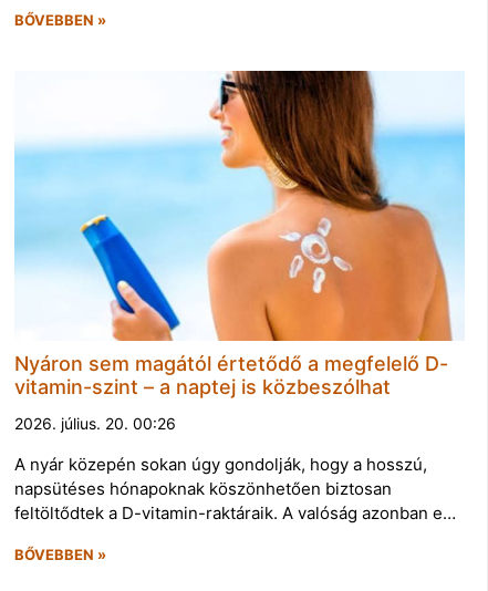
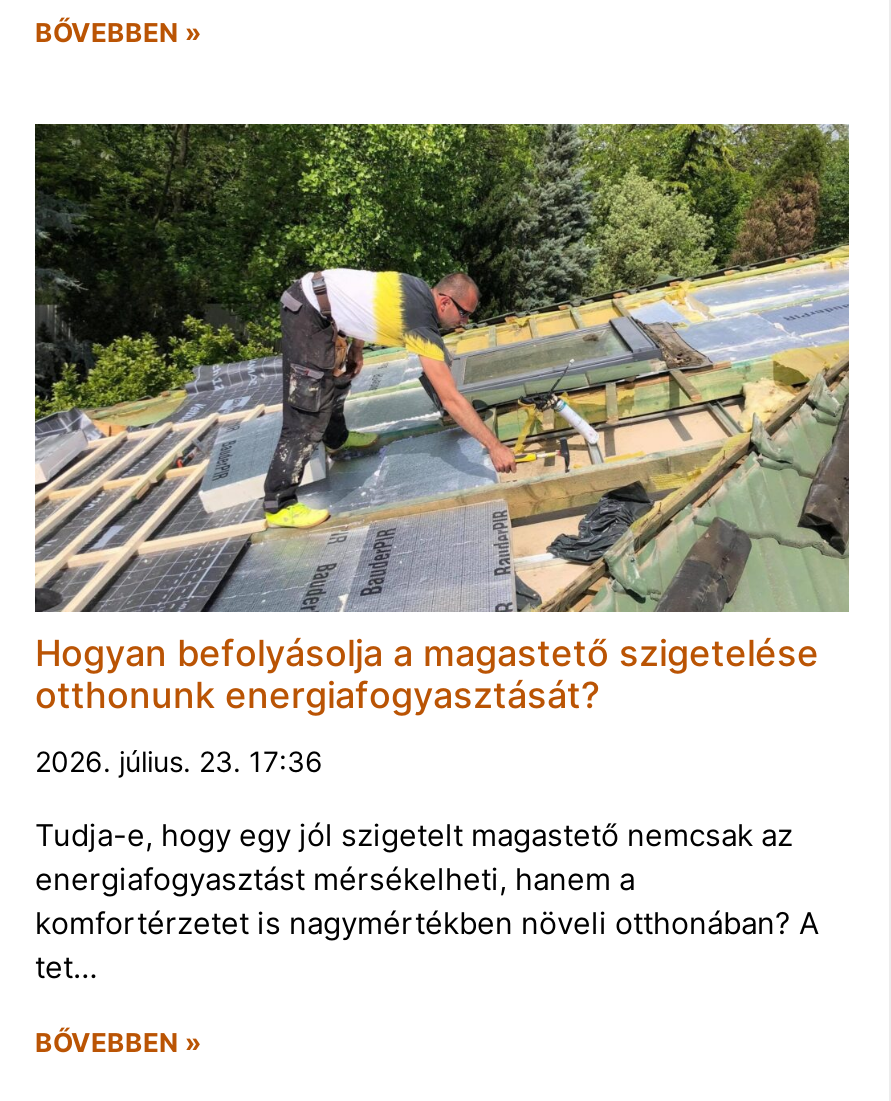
- [image]
- Nyáron sem magától értetődő a megfelelő D-
- vitamin-szint – a naptej is közbeszólhat
+ [image]
+ Hogyan befolyásolja a magastető szigetelése
+ otthonunk energiafogyasztását?

- 2026. július. 20. 00:26
+ 2026. július. 23. 17:36

- A nyár közepén sokan úgy gondolják, hogy a hosszú,
- napsütéses hónapoknak köszönhetően biztosan
- feltöltődtek a D-vitamin-raktáraik. A valóság azonban e…
+ Tudja-e, hogy egy jól szigetelt magastető nemcsak az
+ energiafogyasztást mérsékelheti, hanem a
+ komfortérzetet is nagymértékben növeli otthonában? A
+ tet…
